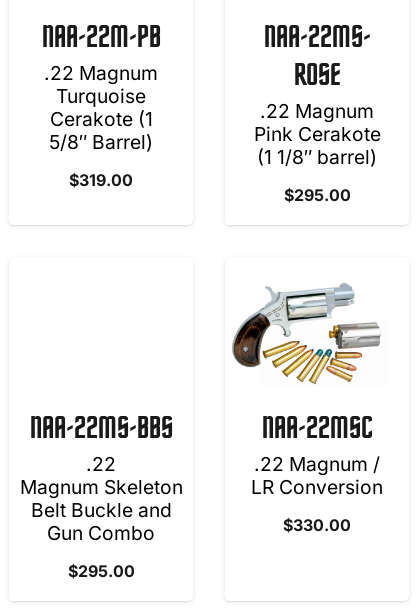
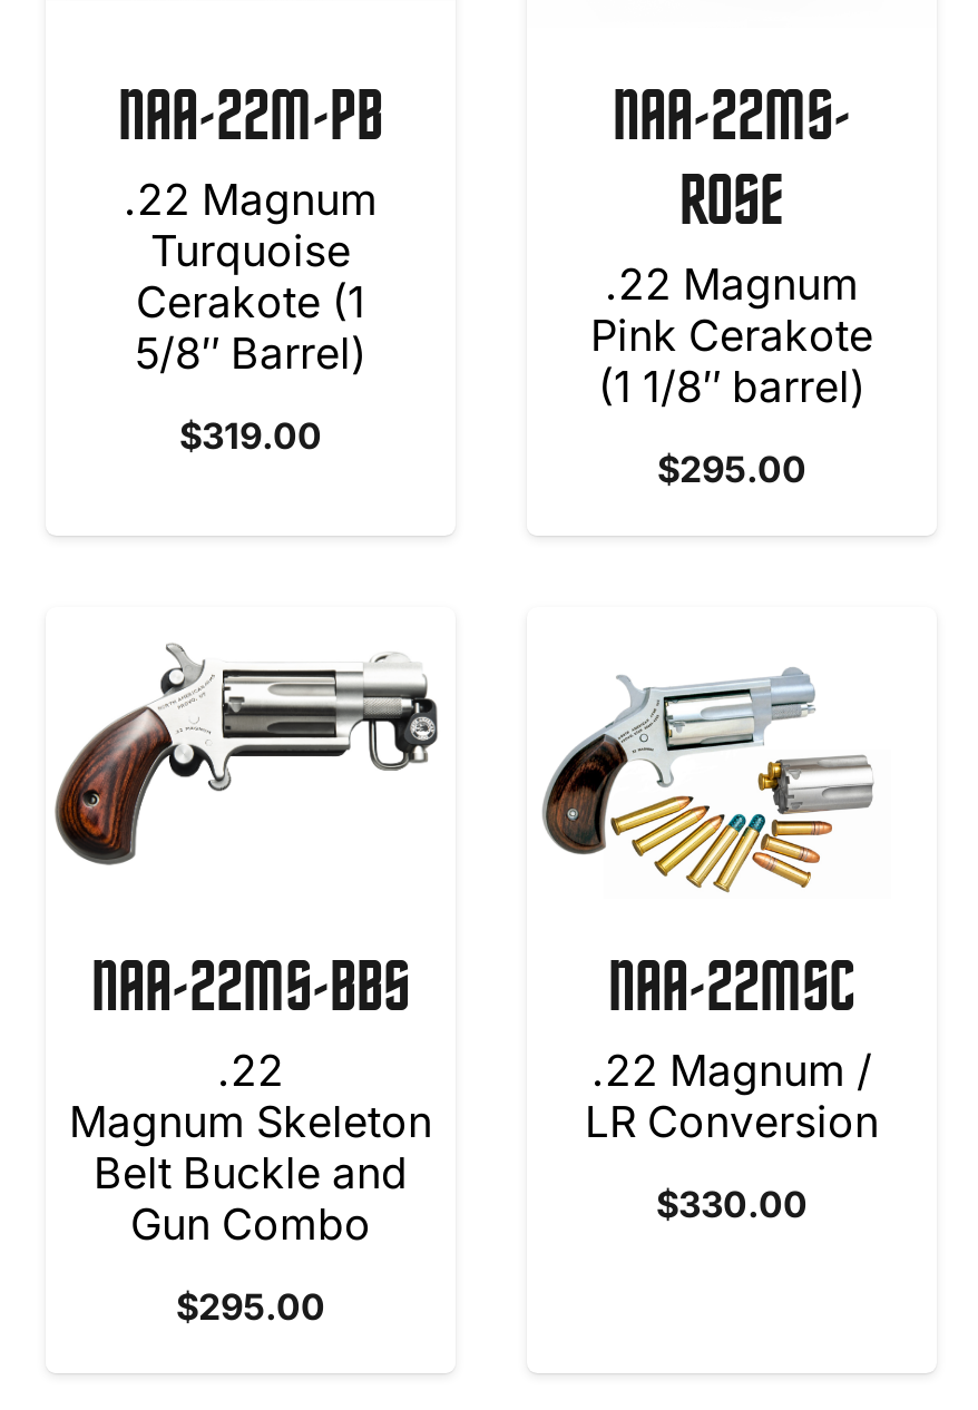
+ [image]
